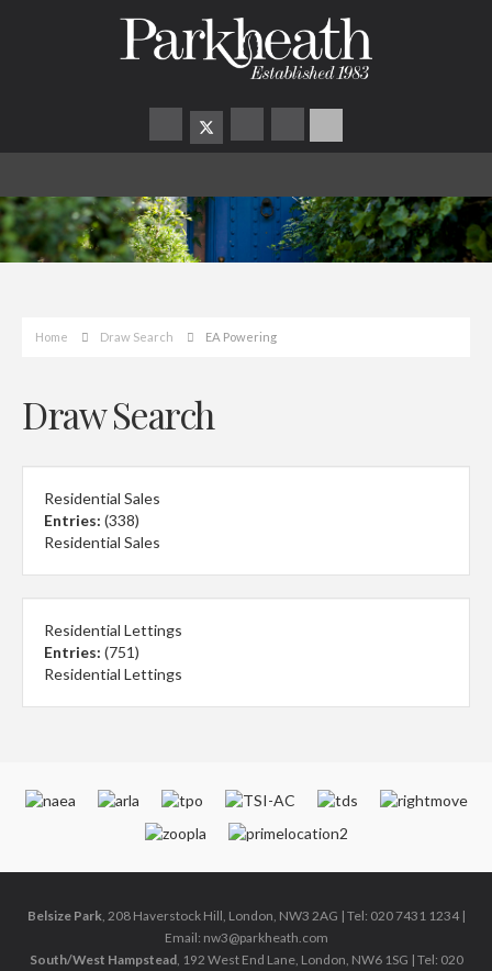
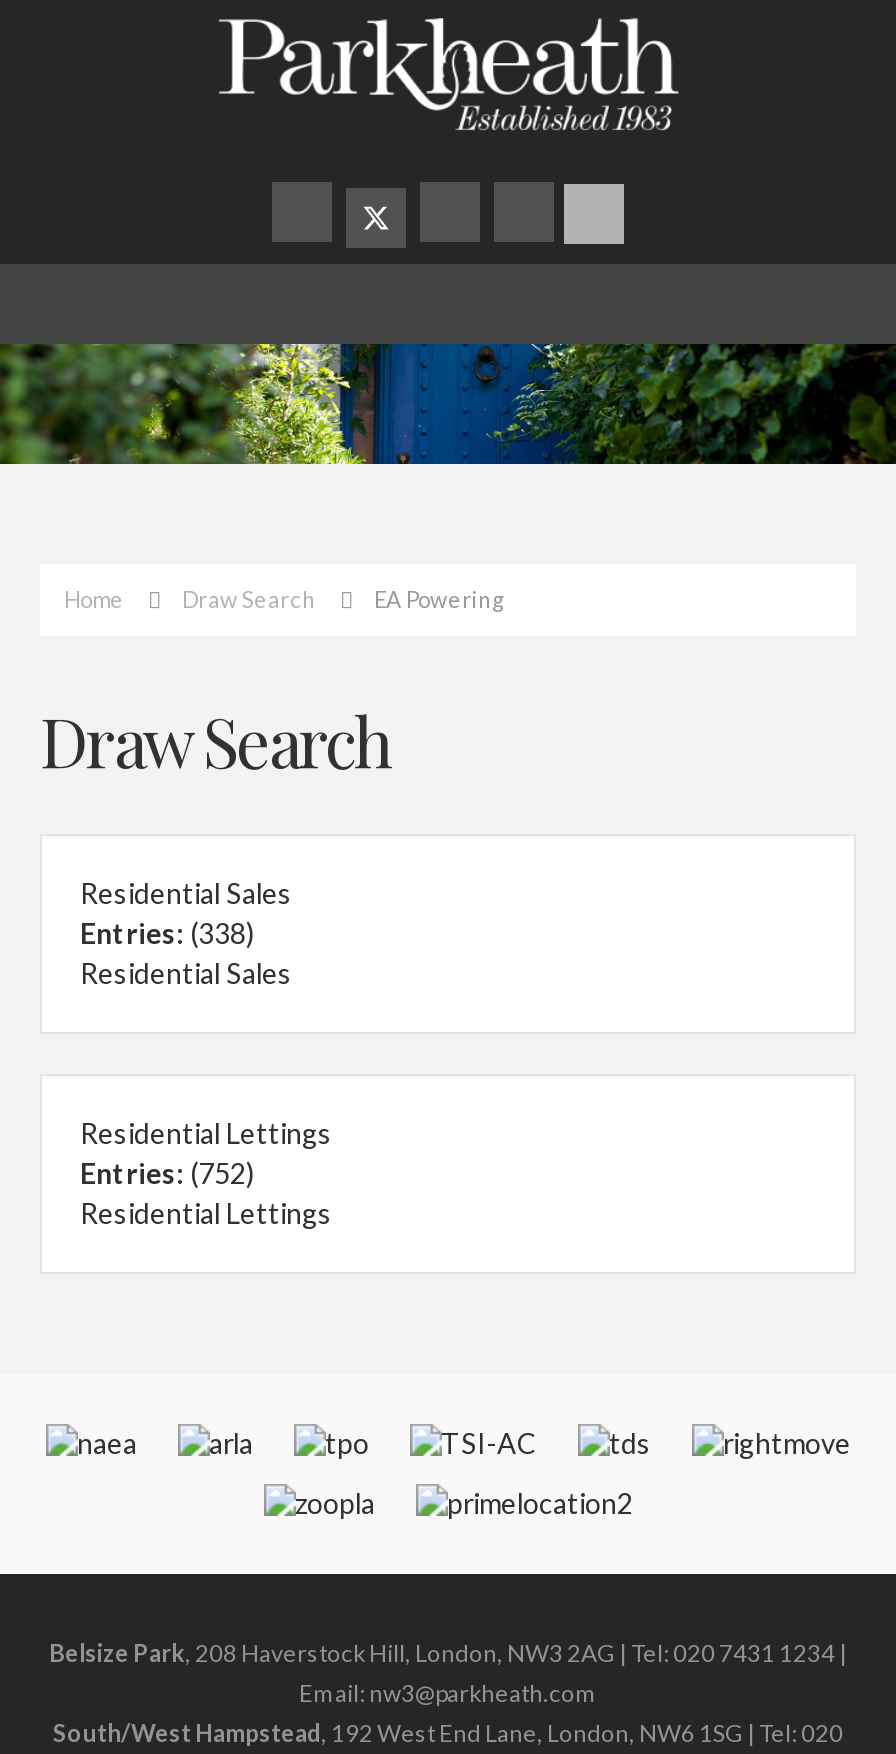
- Entries: (751)
+ Entries: (752)
